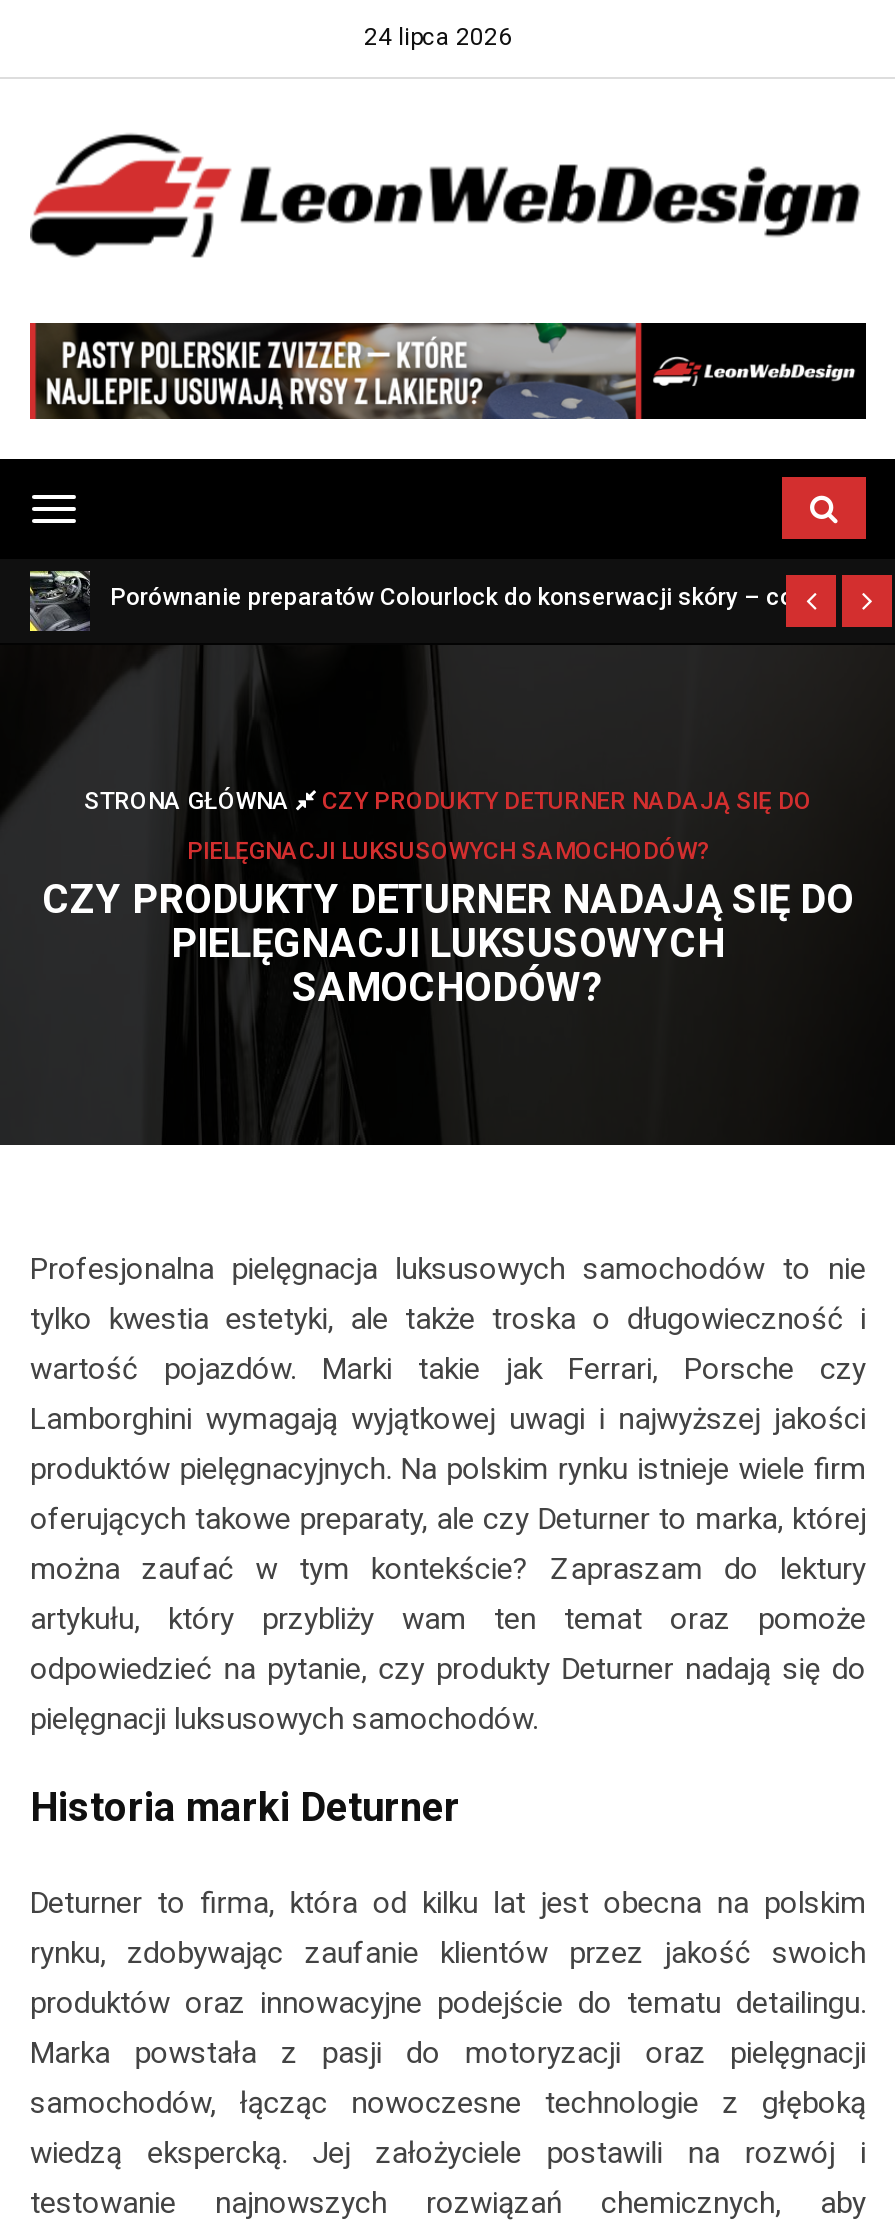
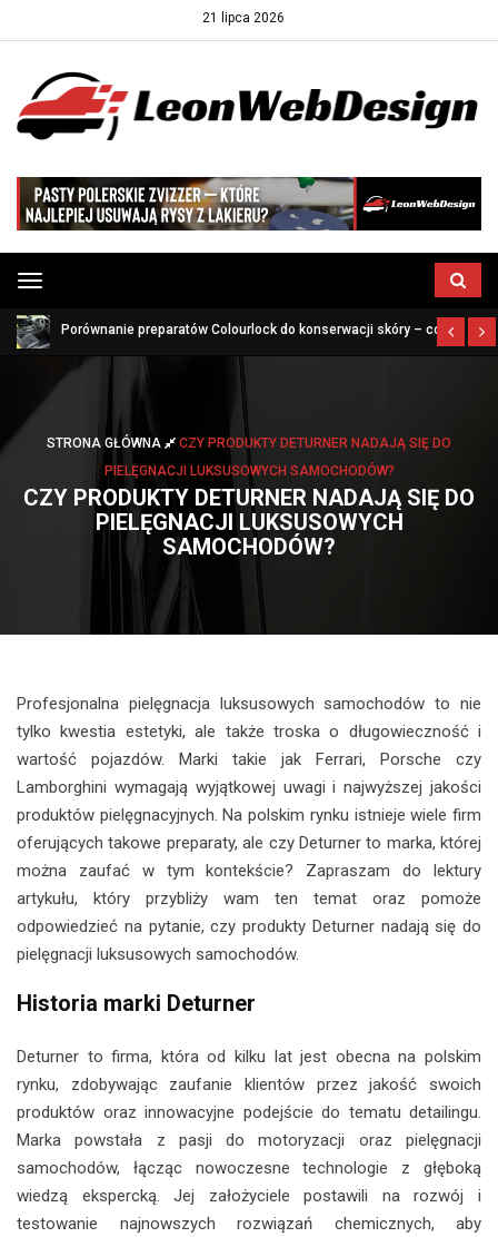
- 24 lipca 2026
+ 21 lipca 2026
